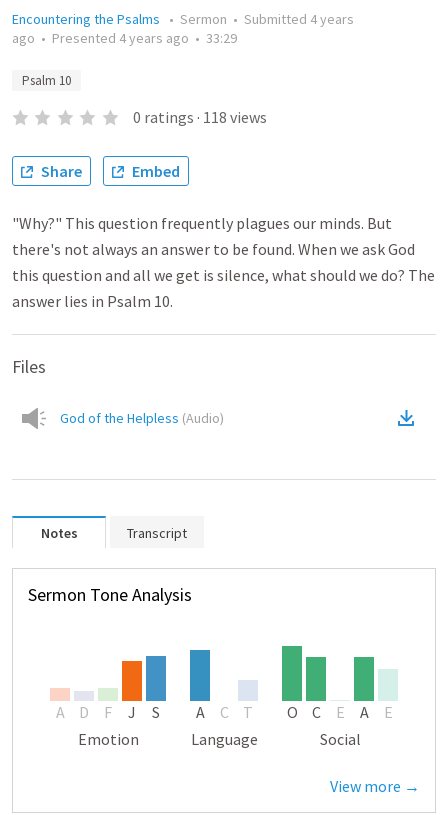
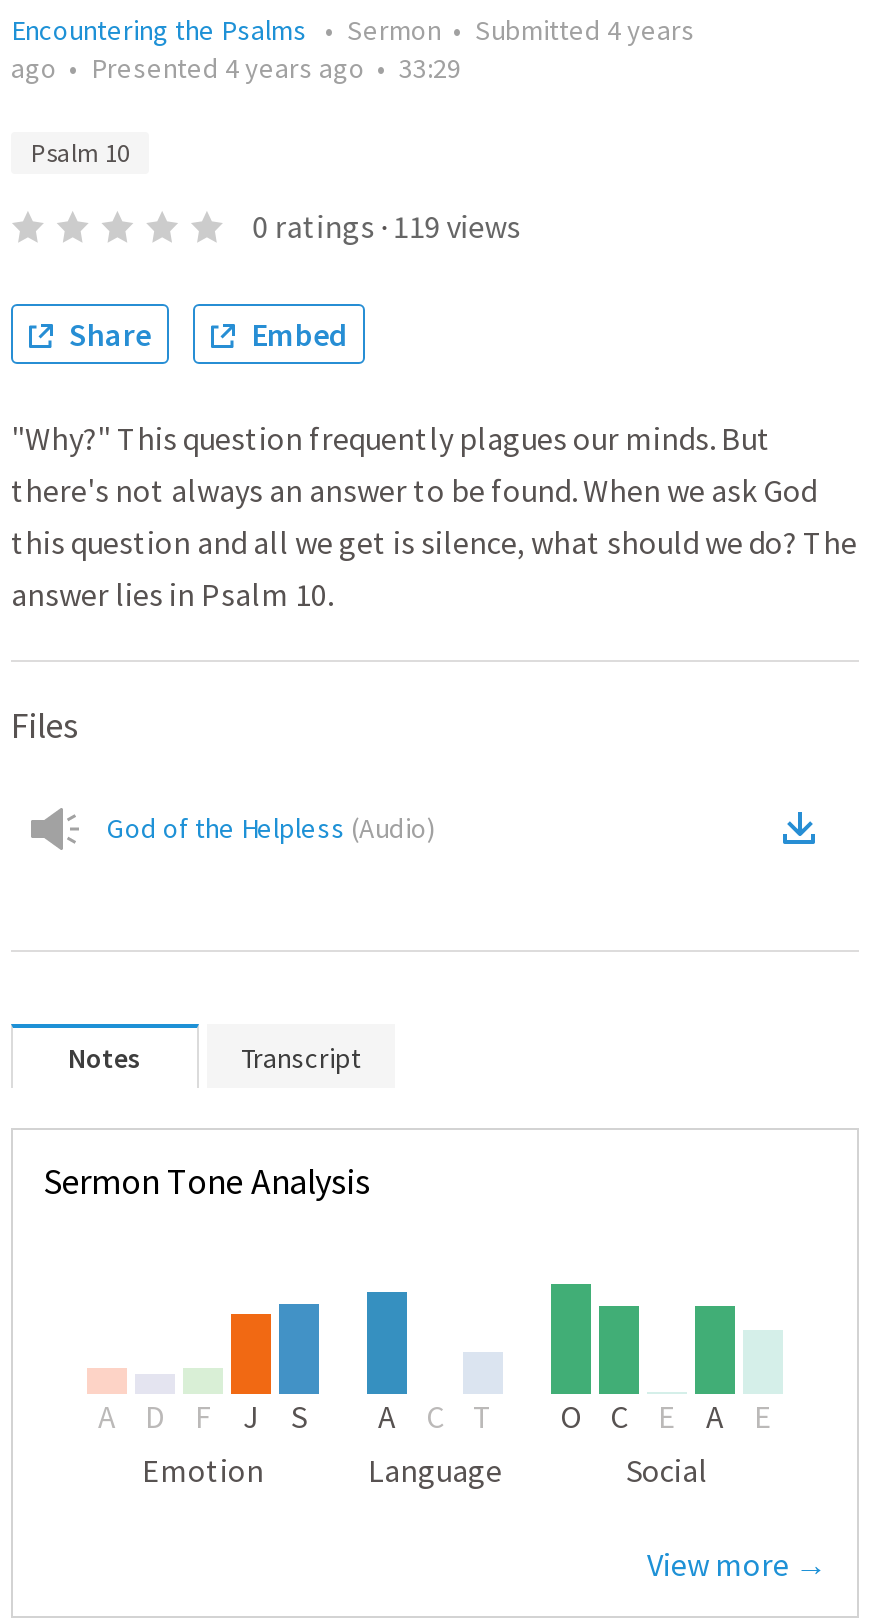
- 0 ratings · 118 views
+ 0 ratings · 119 views
